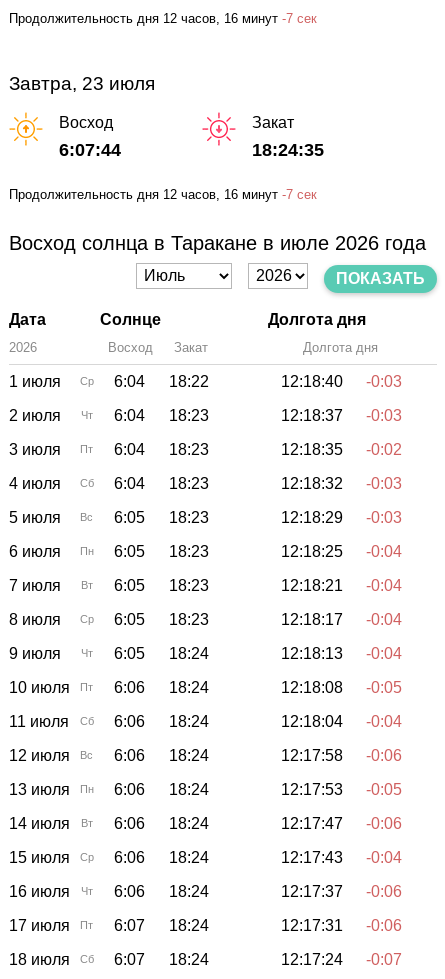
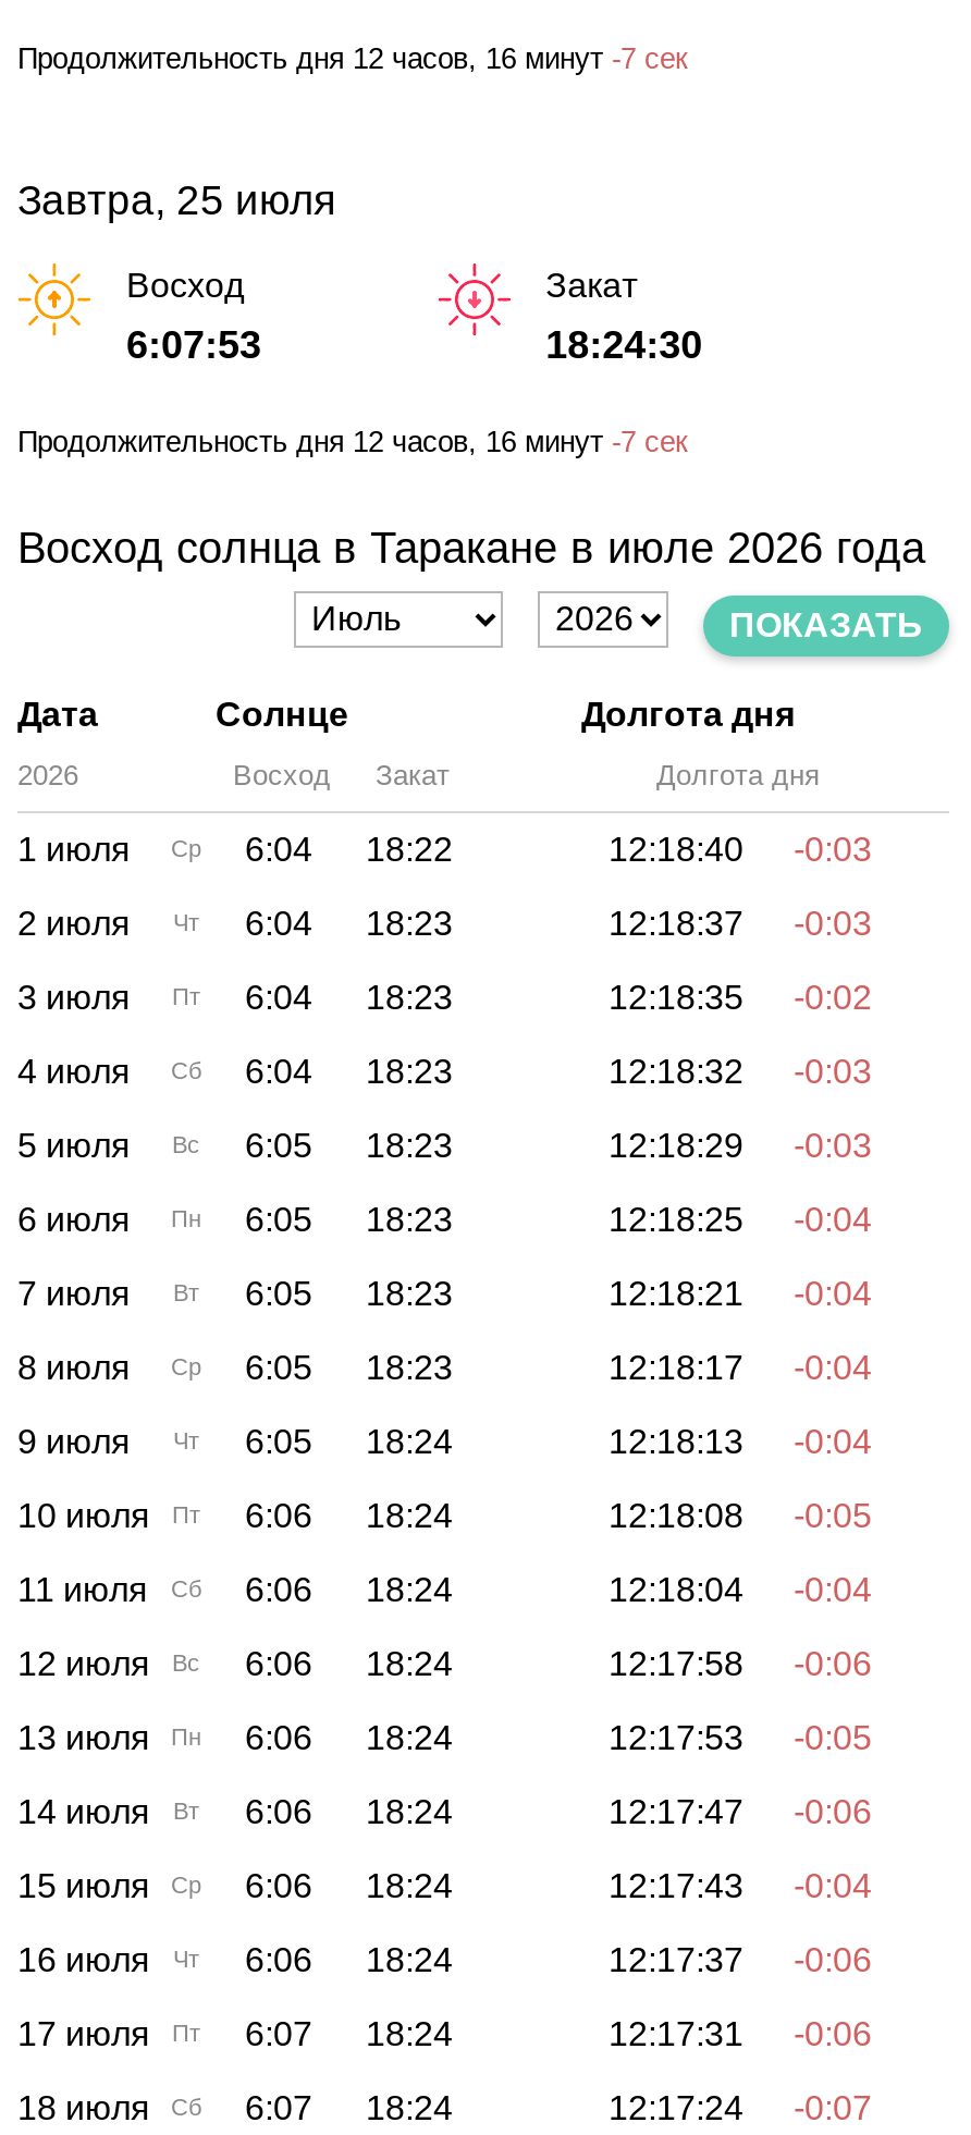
- Завтра, 23 июля
+ Завтра, 25 июля

- 6:07:44
+ 6:07:53

- 18:24:35
+ 18:24:30
